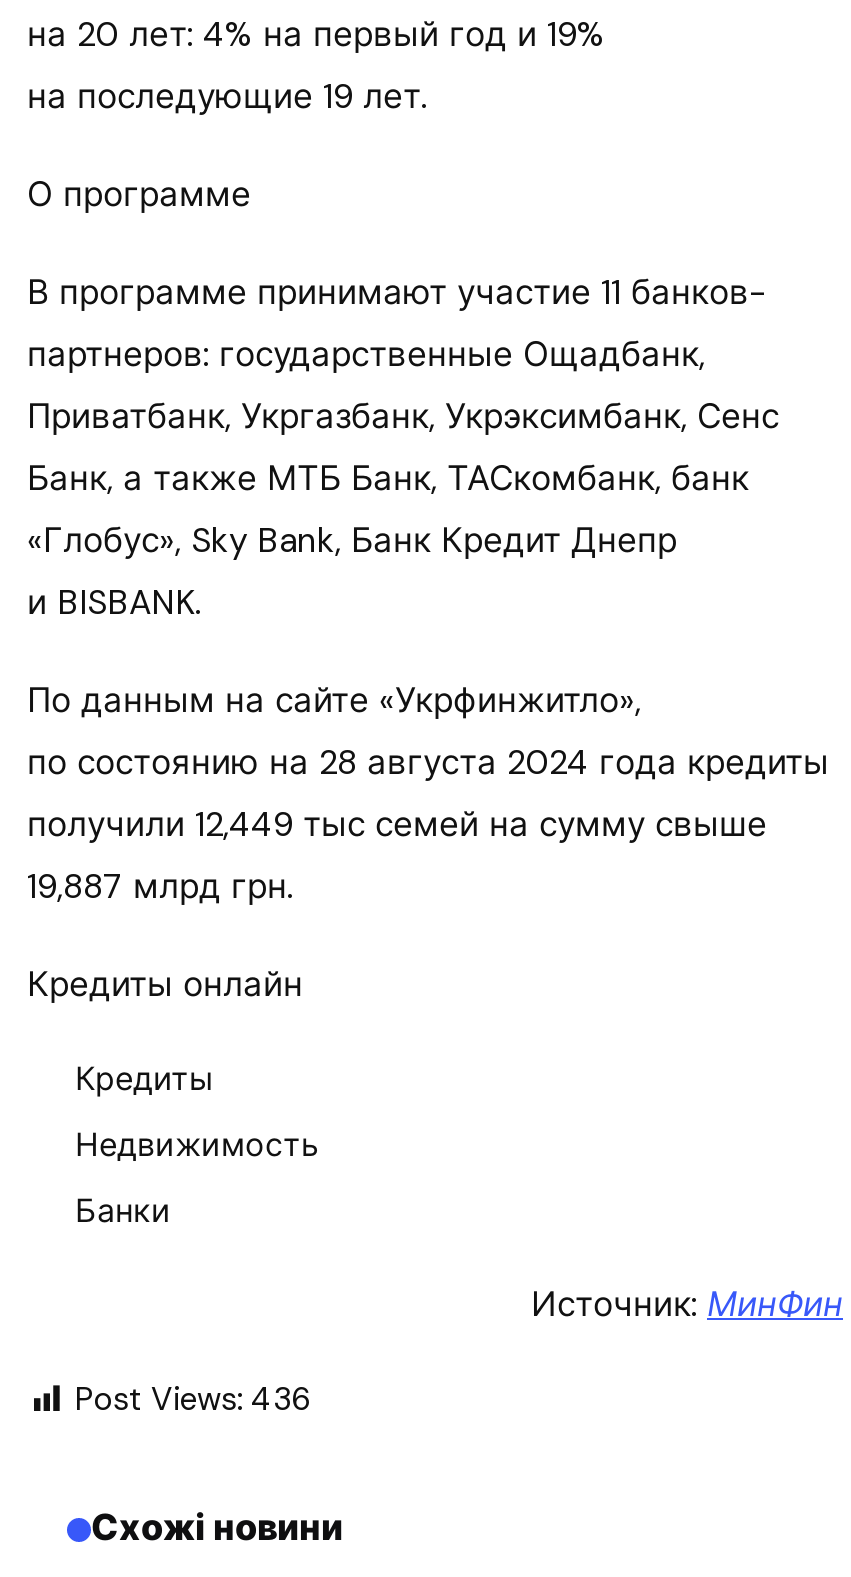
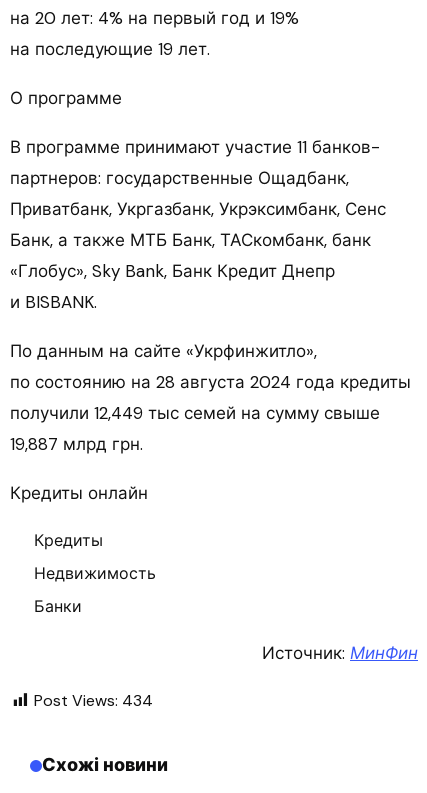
- Post Views: 436
+ Post Views: 434
